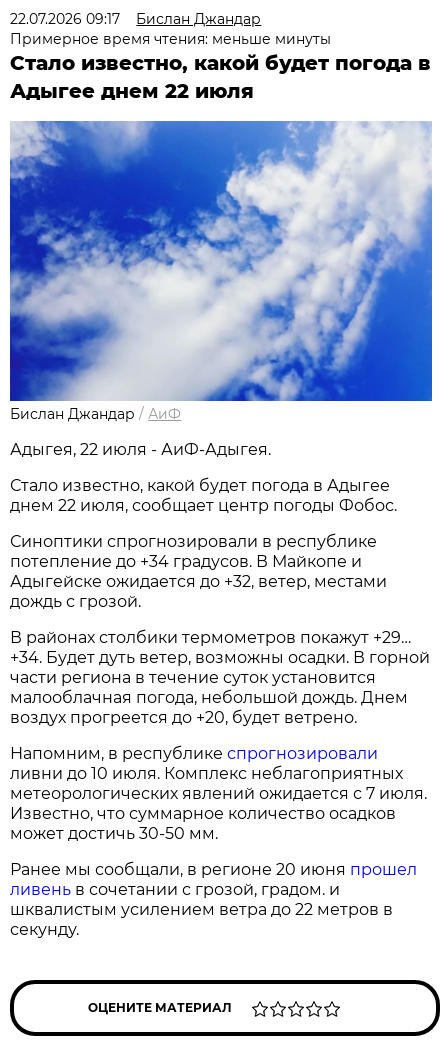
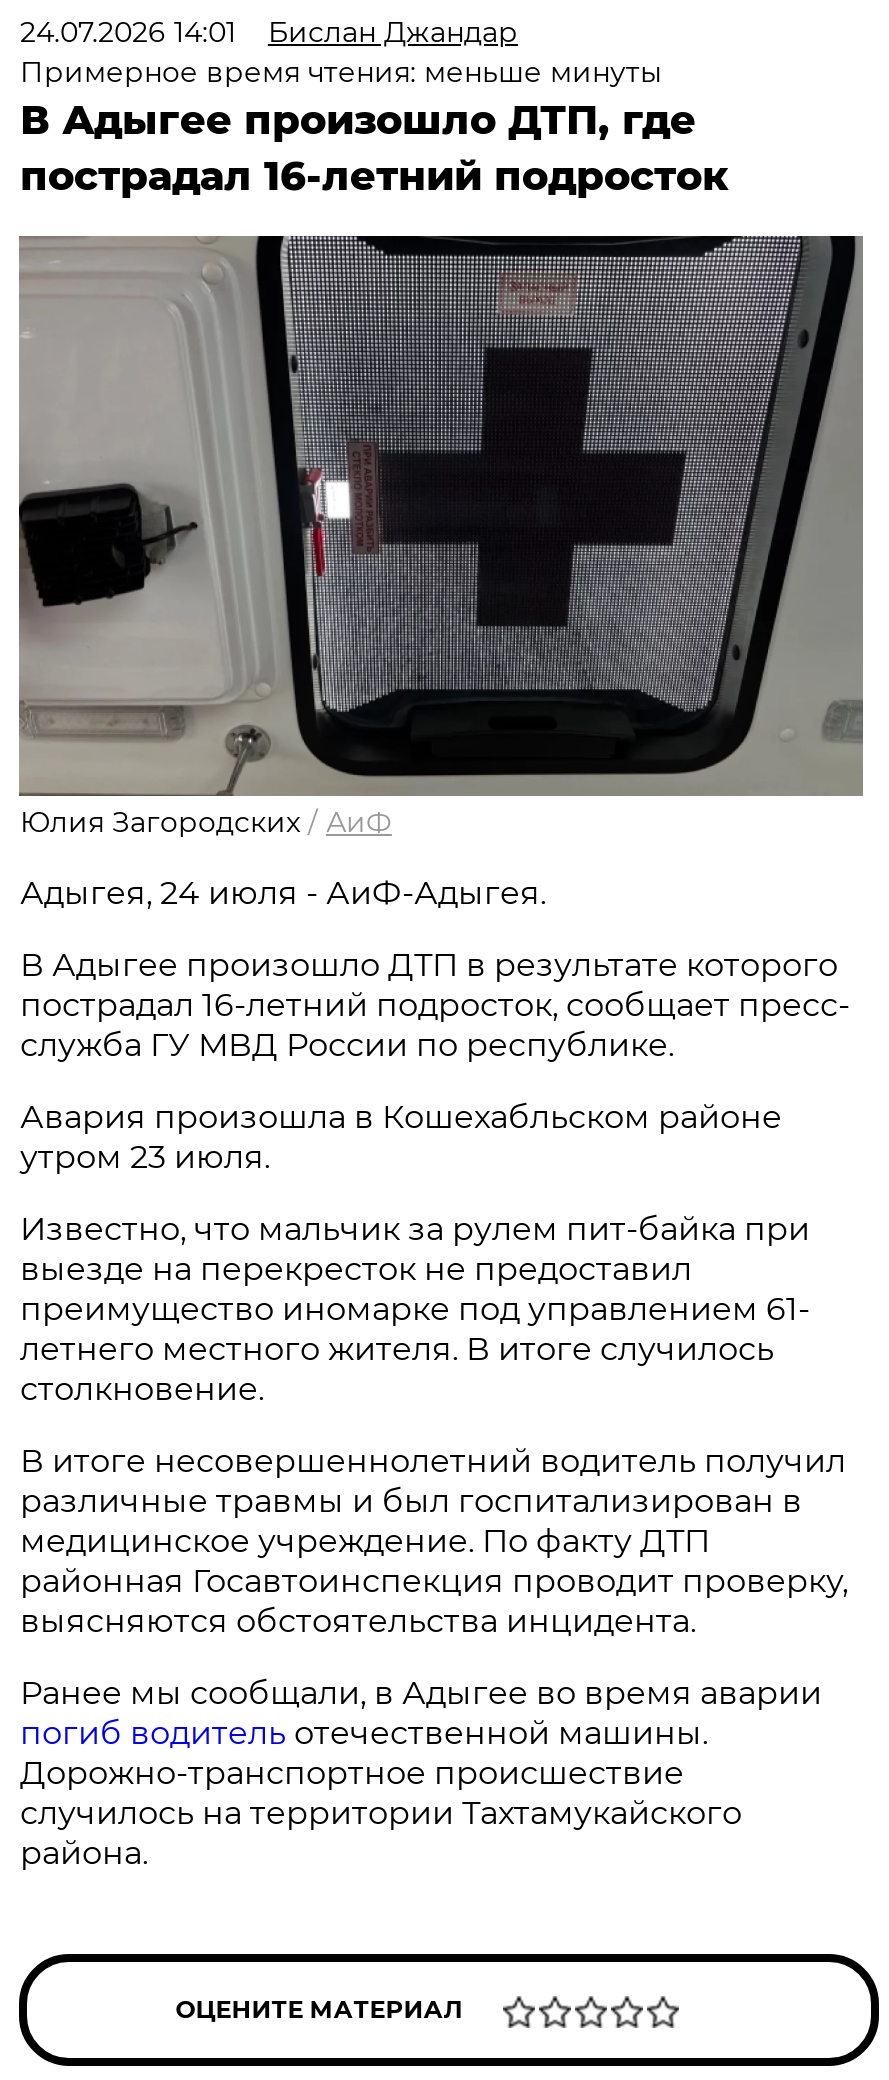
- 22.07.2026 09:17 Бислан Джандар
+ 24.07.2026 14:01 Бислан Джандар

- Стало известно, какой будет погода в
- Адыгее днем 22 июля
+ В Адыгее произошло ДТП, где
+ пострадал 16-летний подросток

- [image]
- Бислан Джандар / АиФ
+ [image]
+ Юлия Загородских / АиФ

- Адыгея, 22 июля - АиФ-Адыгея.
+ Адыгея, 24 июля - АиФ-Адыгея.

- Стало известно, какой будет погода в Адыгее
- днем 22 июля, сообщает центр погоды Фобос.
+ В Адыгее произошло ДТП в результате которого
+ пострадал 16-летний подросток, сообщает пресс-
+ служба ГУ МВД России по республике.

- Синоптики спрогнозировали в республике
- потепление до +34 градусов. В Майкопе и
- Адыгейске ожидается до +32, ветер, местами
- дождь с грозой.
+ Авария произошла в Кошехабльском районе
+ утром 23 июля.

- В районах столбики термометров покажут +29…
- +34. Будет дуть ветер, возможны осадки. В горной
- части региона в течение суток установится
- малооблачная погода, небольшой дождь. Днем
- воздух прогреется до +20, будет ветрено.
+ Известно, что мальчик за рулем пит-байка при
+ выезде на перекресток не предоставил
+ преимущество иномарке под управлением 61-
+ летнего местного жителя. В итоге случилось
+ столкновение.

- Напомним, в республике спрогнозировали
- ливни до 10 июля. Комплекс неблагоприятных
- метеорологических явлений ожидается с 7 июля.
- Известно, что суммарное количество осадков
- может достичь 30-50 мм.
+ В итоге несовершеннолетний водитель получил
+ различные травмы и был госпитализирован в
+ медицинское учреждение. По факту ДТП
+ районная Госавтоинспекция проводит проверку,
+ выясняются обстоятельства инцидента.

- Ранее мы сообщали, в регионе 20 июня прошел
- ливень в сочетании с грозой, градом. и
- шквалистым усилением ветра до 22 метров в
- секунду.
+ Ранее мы сообщали, в Адыгее во время аварии
+ погиб водитель отечественной машины.
+ Дорожно-транспортное происшествие
+ случилось на территории Тахтамукайского
+ района.
